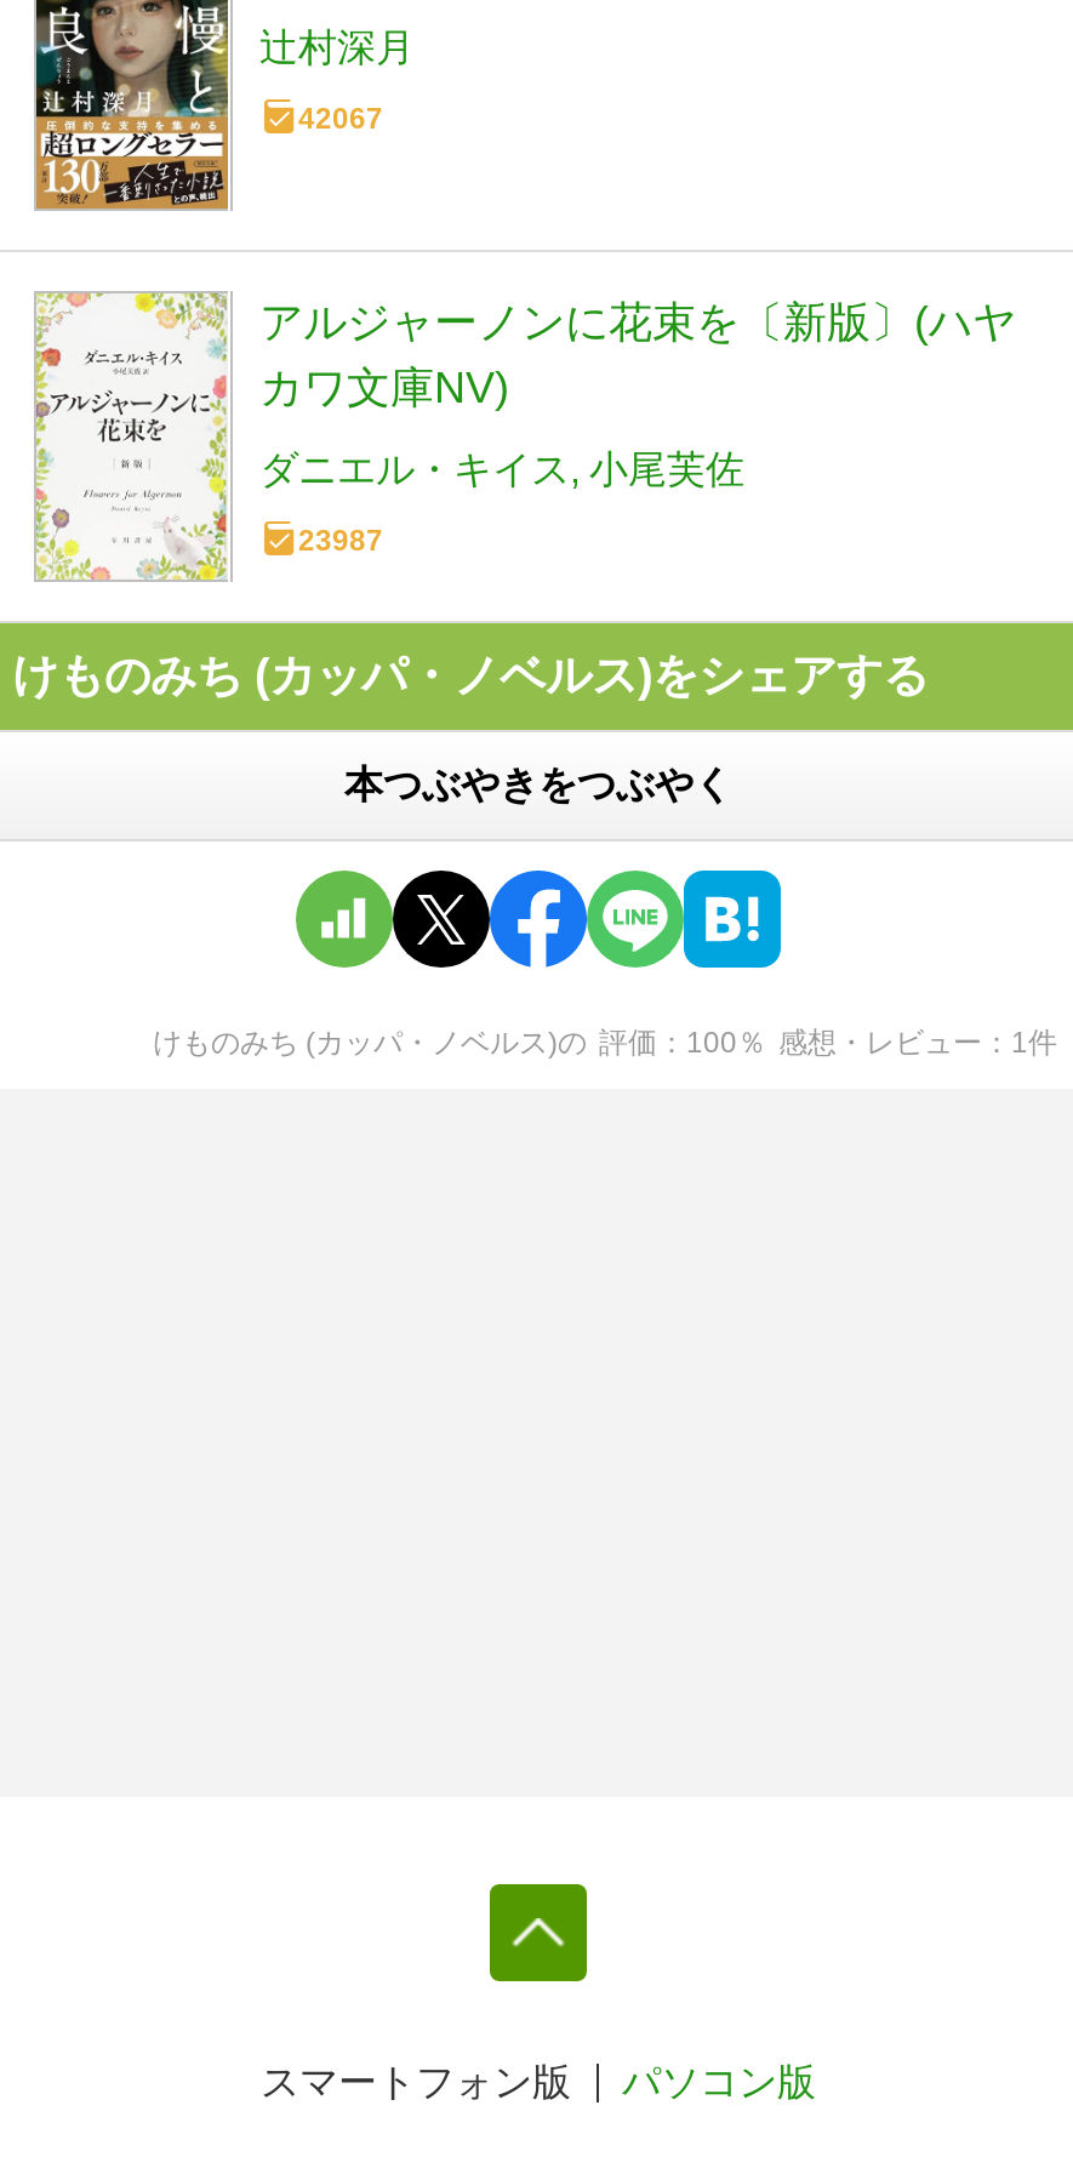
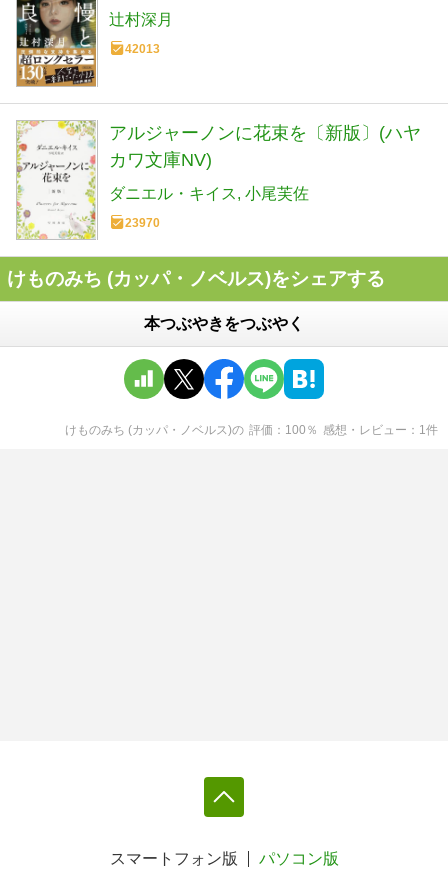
- 42067
+ 42013

- 23987
+ 23970
